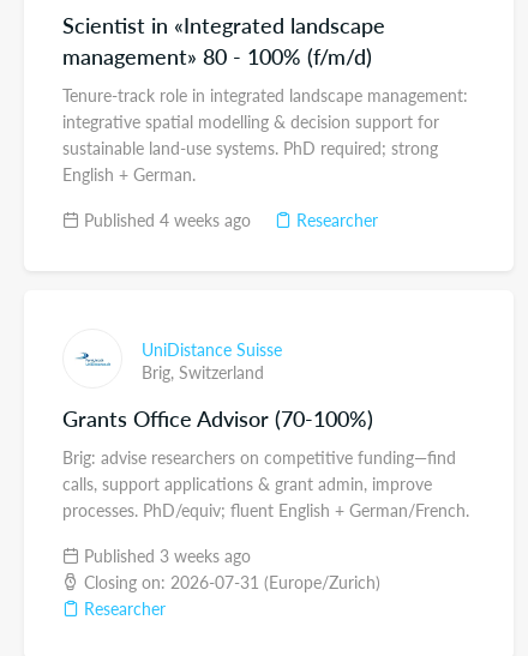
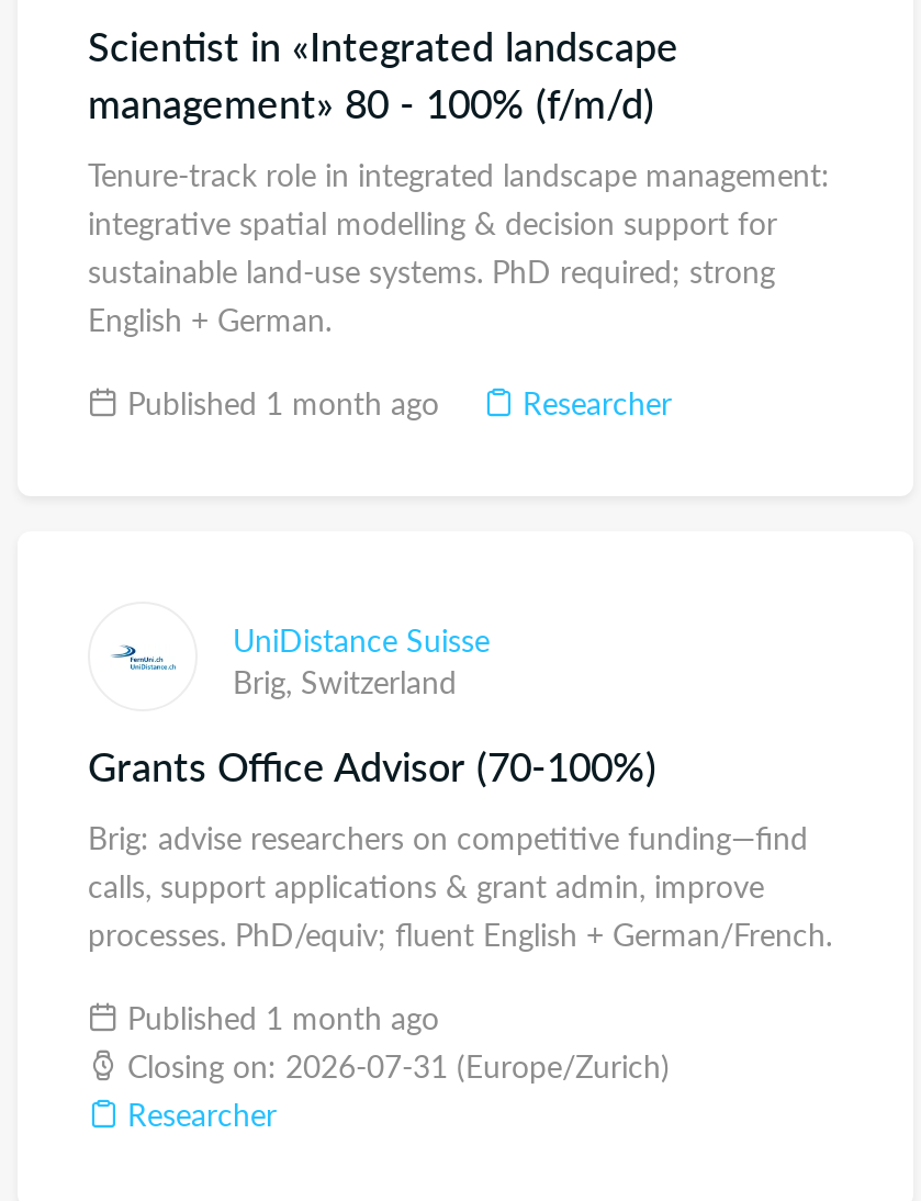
- Published 4 weeks ago
+ Published 1 month ago

- Published 3 weeks ago
+ Published 1 month ago
